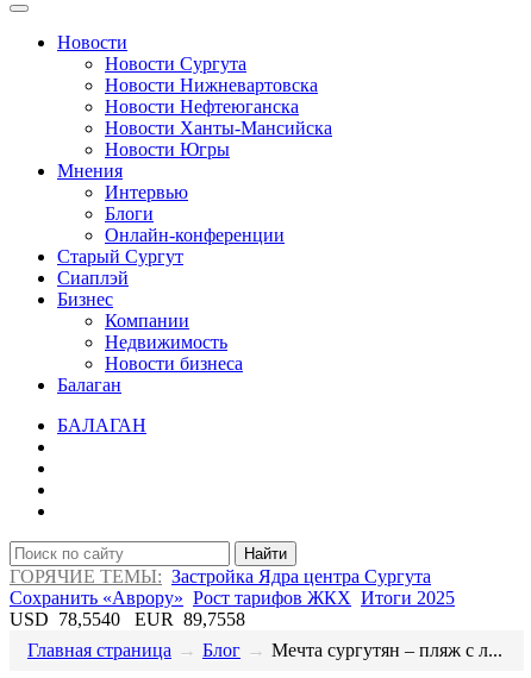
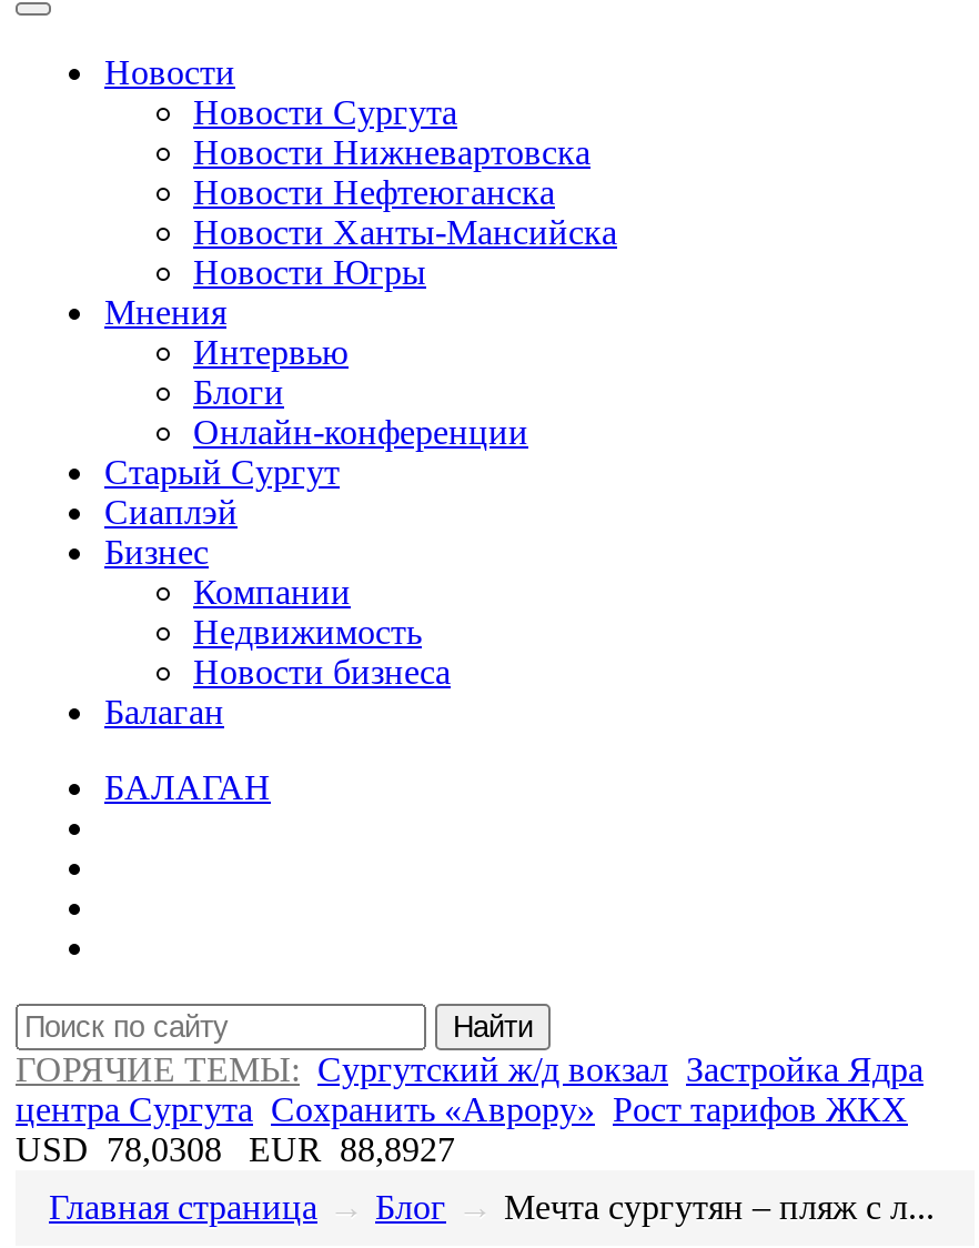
- ГОРЯЧИЕ ТЕМЫ: Застройка Ядра центра Сургута
- Сохранить «Аврору» Рост тарифов ЖКХ Итоги 2025
- USD 78,5540 EUR 89,7558
+ ГОРЯЧИЕ ТЕМЫ: Сургутский ж/д вокзал Застройка Ядра
+ центра Сургута Сохранить «Аврору» Рост тарифов ЖКХ
+ USD 78,0308 EUR 88,8927
